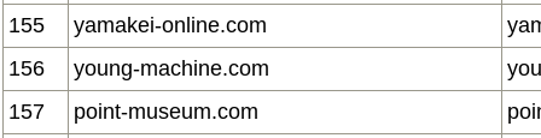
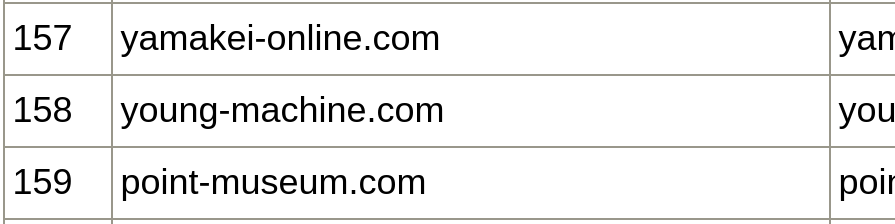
- 155 yamakei-online.com
+ 157 yamakei-online.com

- 156 young-machine.com
+ 158 young-machine.com

- 157 point-museum.com
+ 159 point-museum.com
